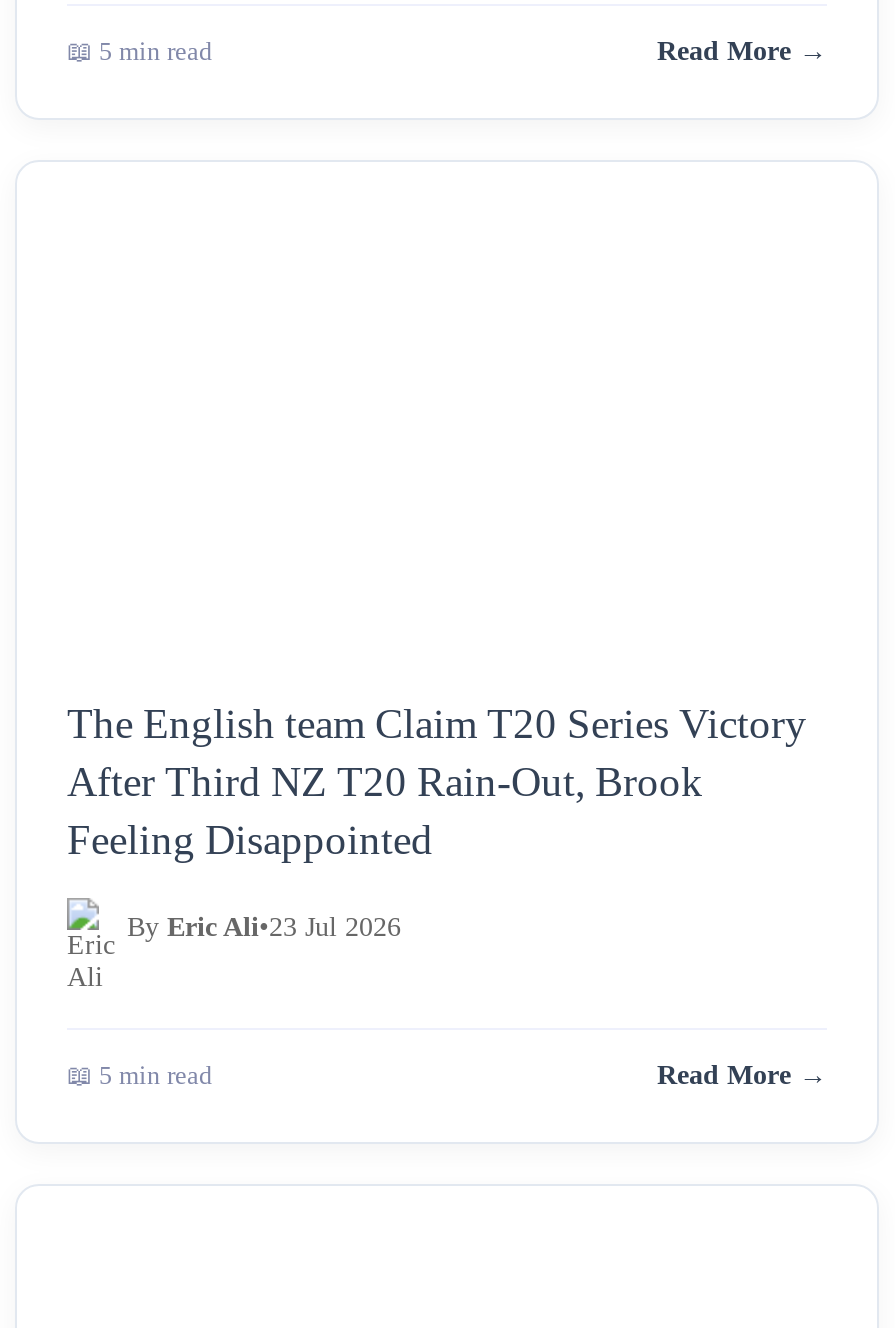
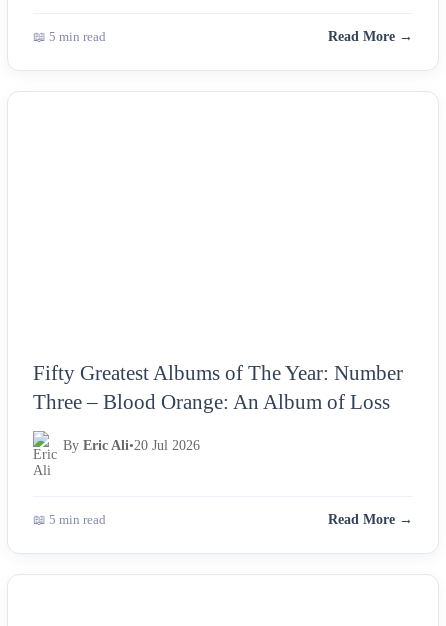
- The English team Claim T20 Series Victory
- After Third NZ T20 Rain-Out, Brook
- Feeling Disappointed
+ Fifty Greatest Albums of The Year: Number
+ Three – Blood Orange: An Album of Loss

- By Eric Ali•23 Jul 2026
+ By Eric Ali•20 Jul 2026
